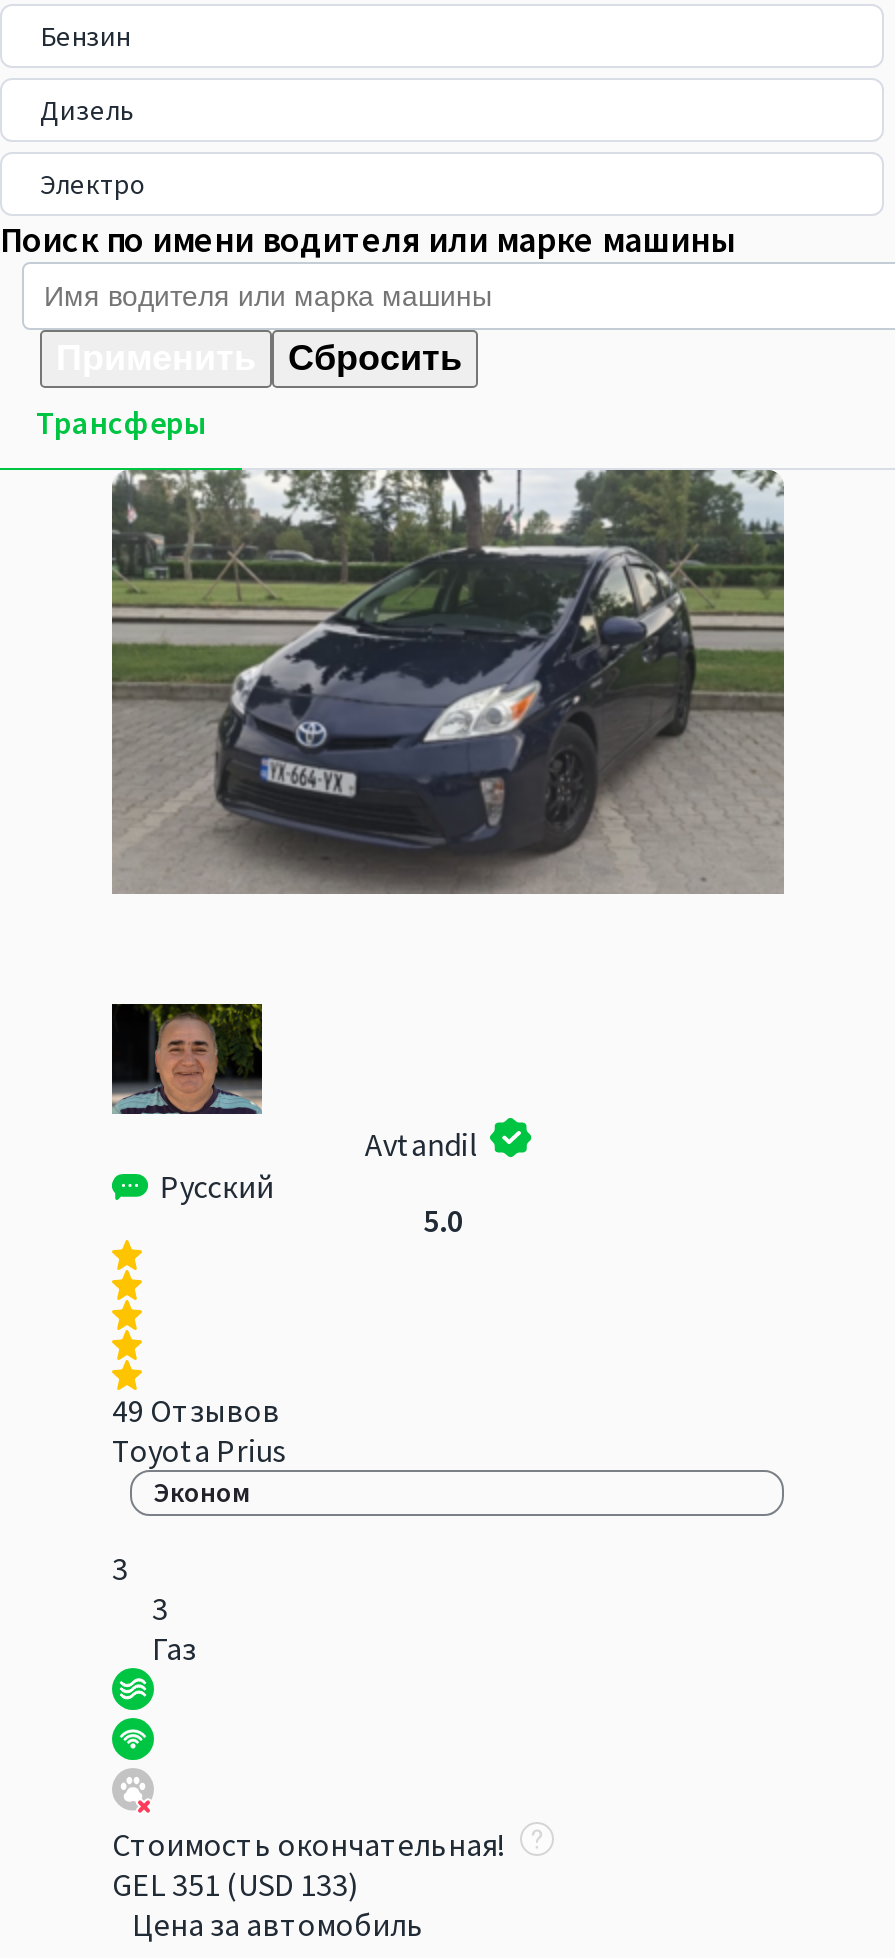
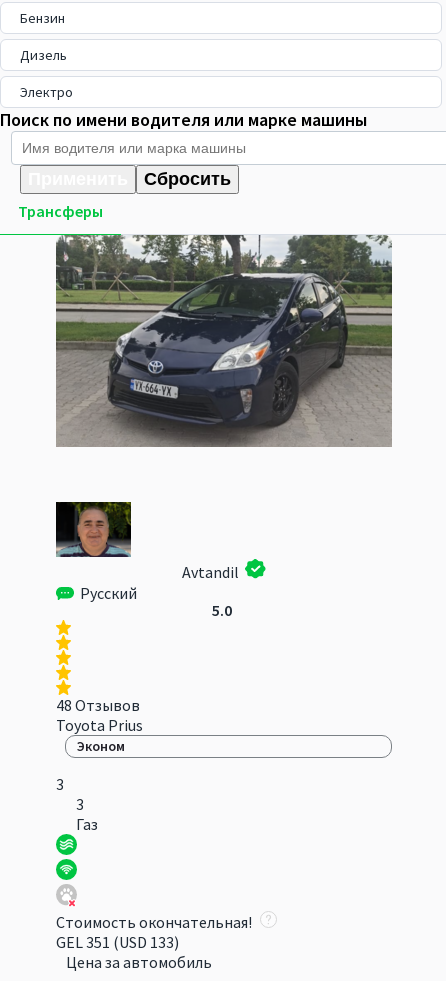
- 49 Отзывов
+ 48 Отзывов
